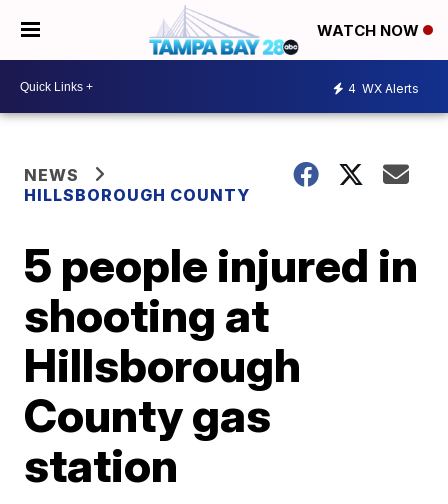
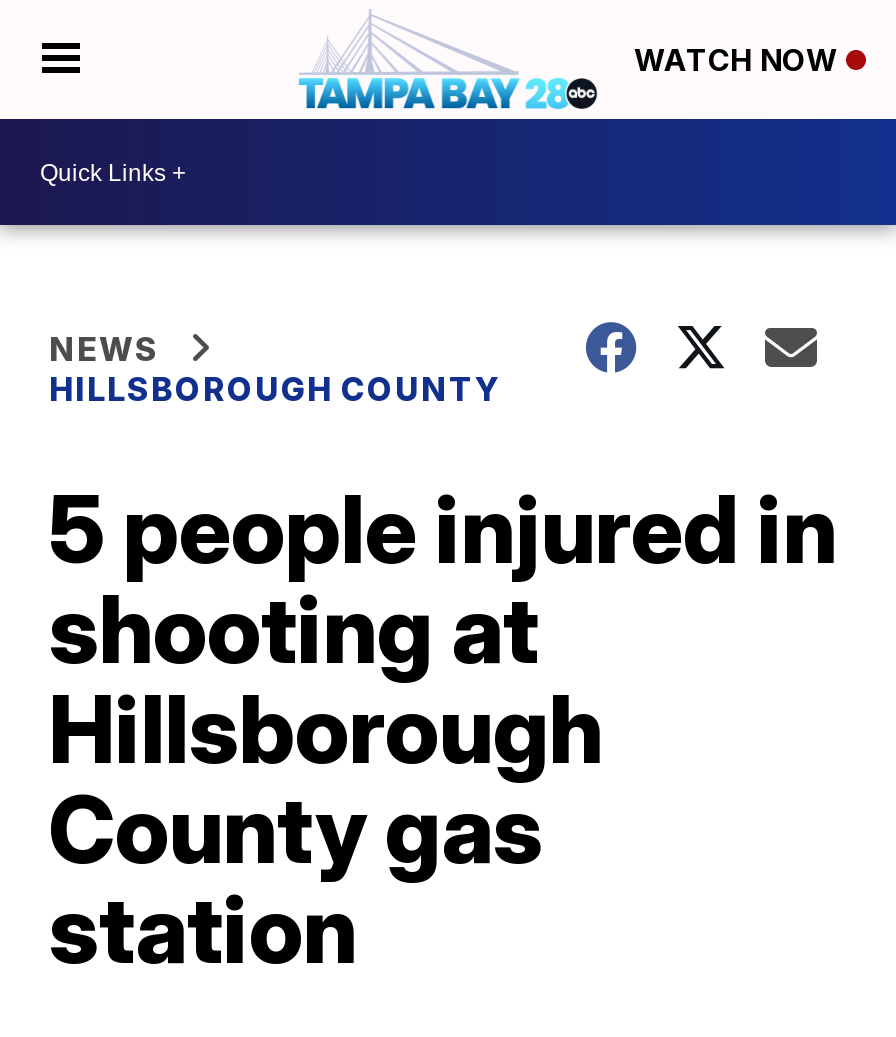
- 4 WX Alerts
